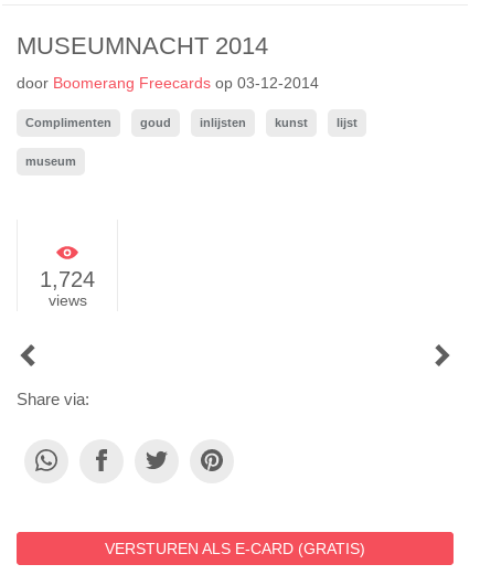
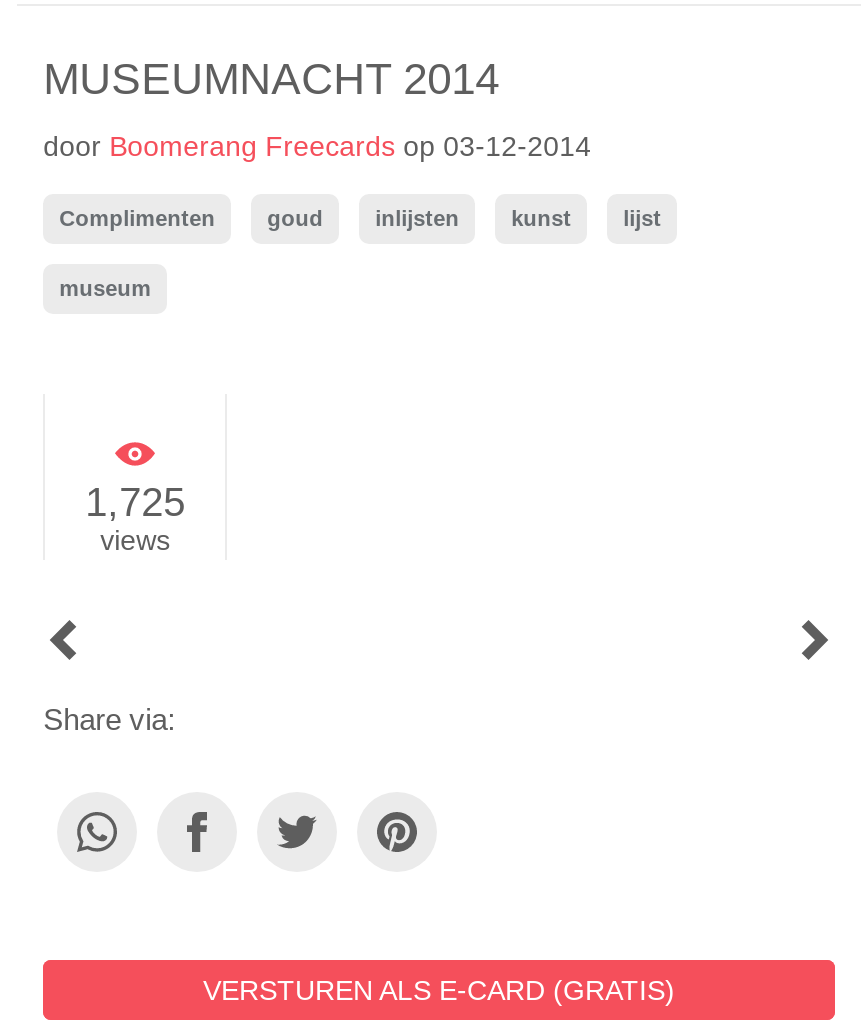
- 1,724
+ 1,725
